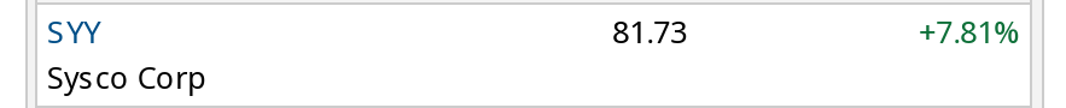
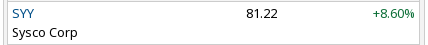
- 81.73
+ 81.22

- +7.81%
+ +8.60%
